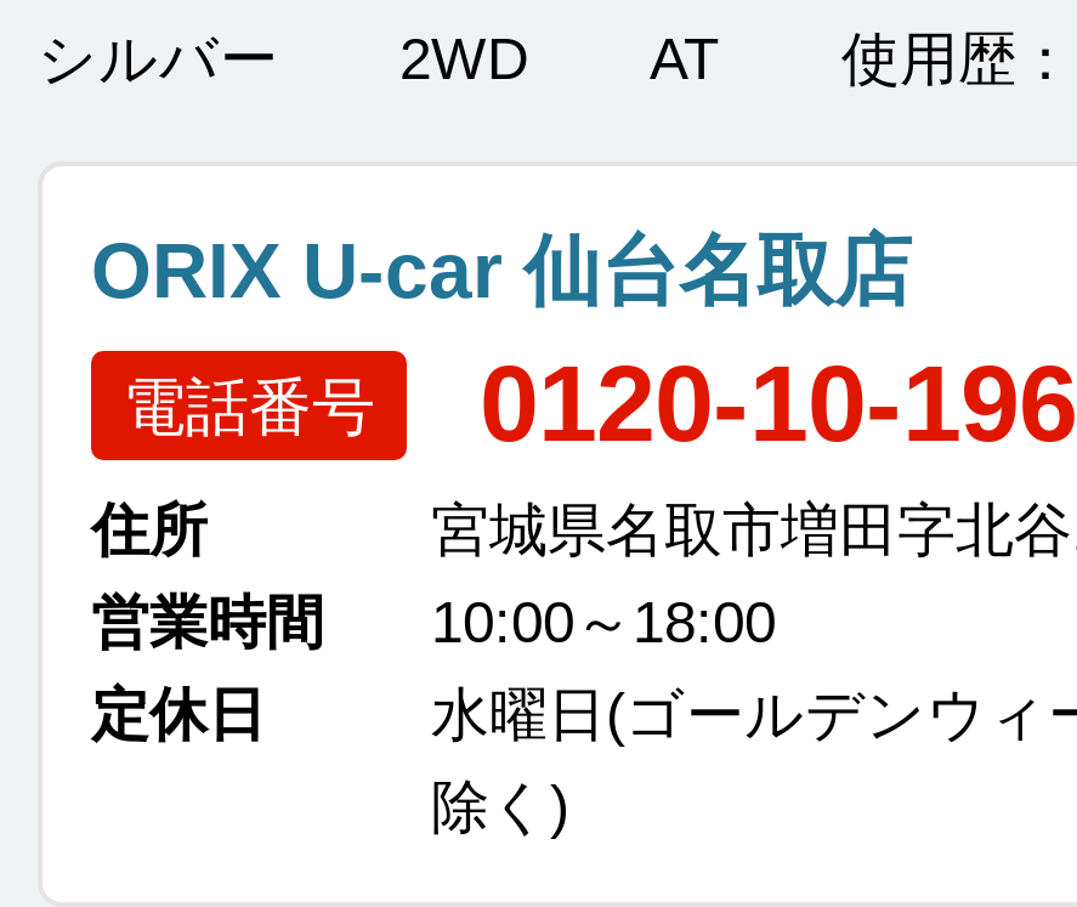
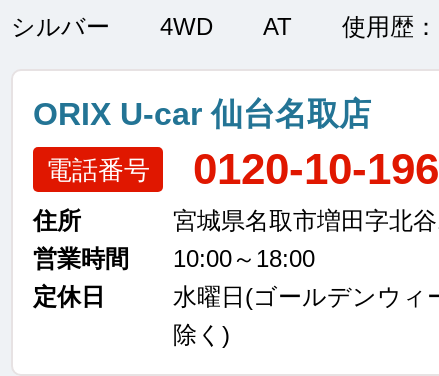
- 2WD
+ 4WD
